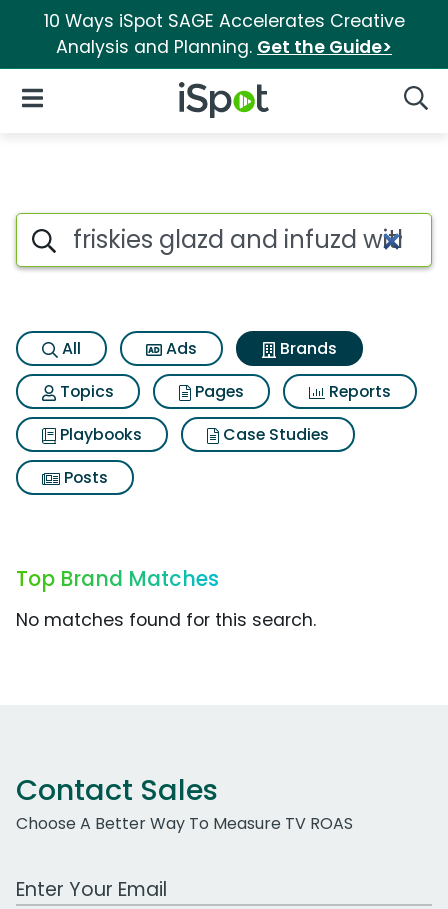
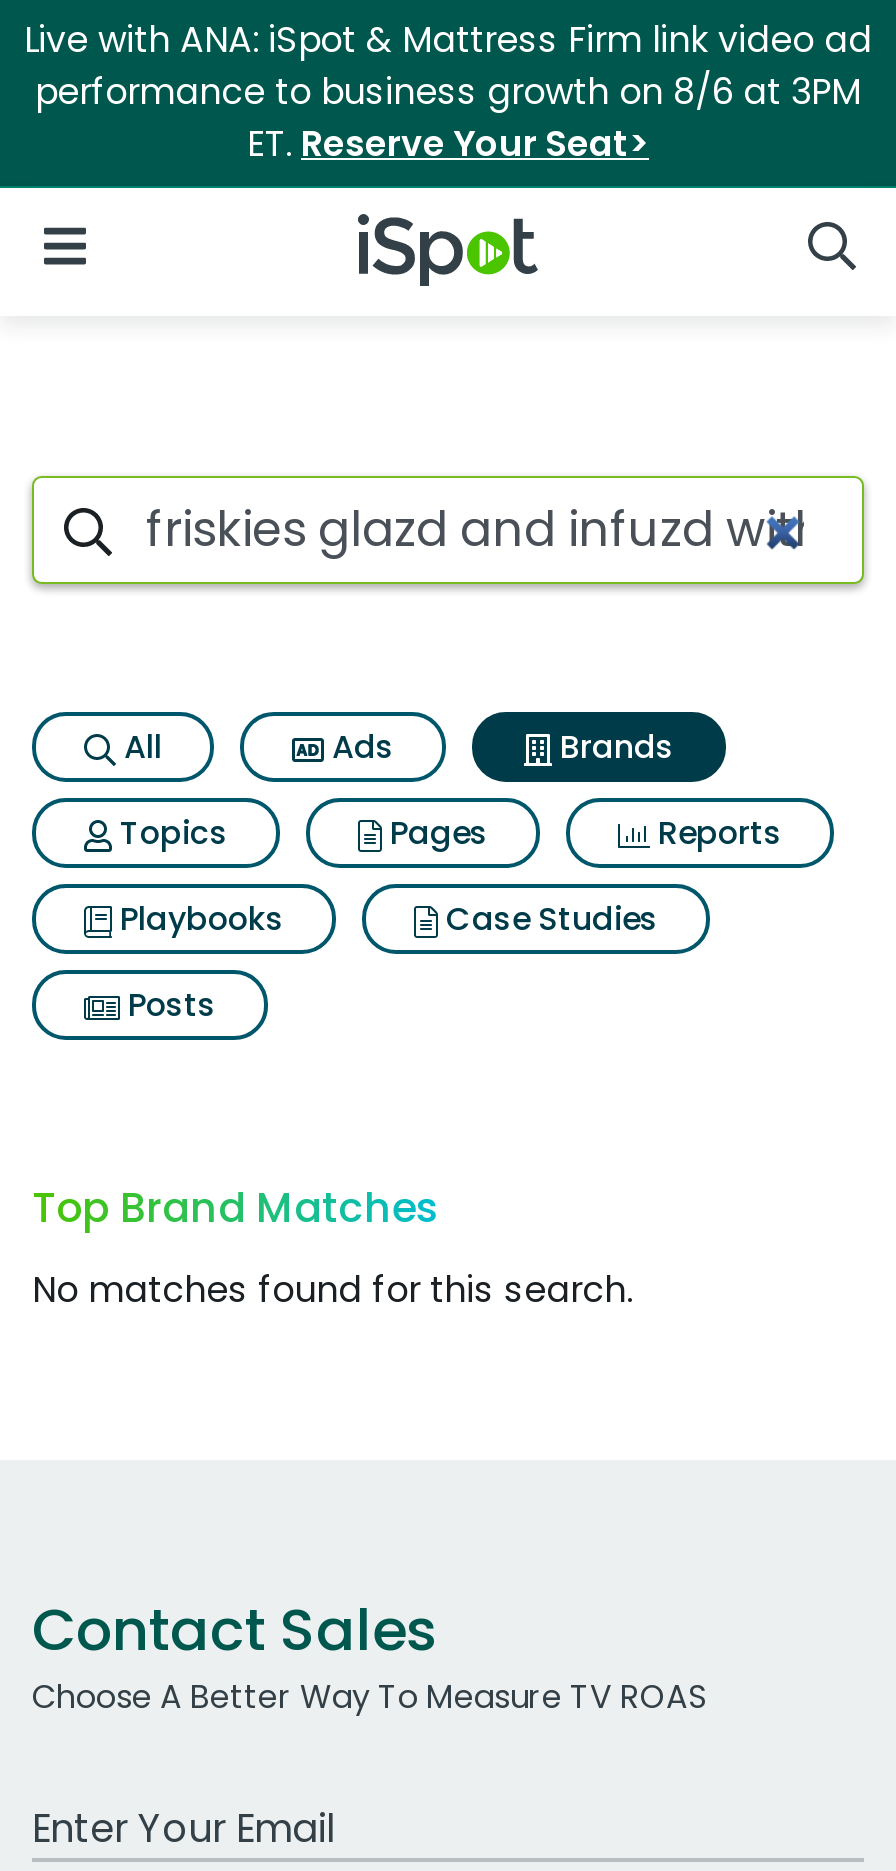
- 10 Ways iSpot SAGE Accelerates Creative
- Analysis and Planning. Get the Guide>
+ Live with ANA: iSpot & Mattress Firm link video ad
+ performance to business growth on 8/6 at 3PM
+ ET. Reserve Your Seat>
